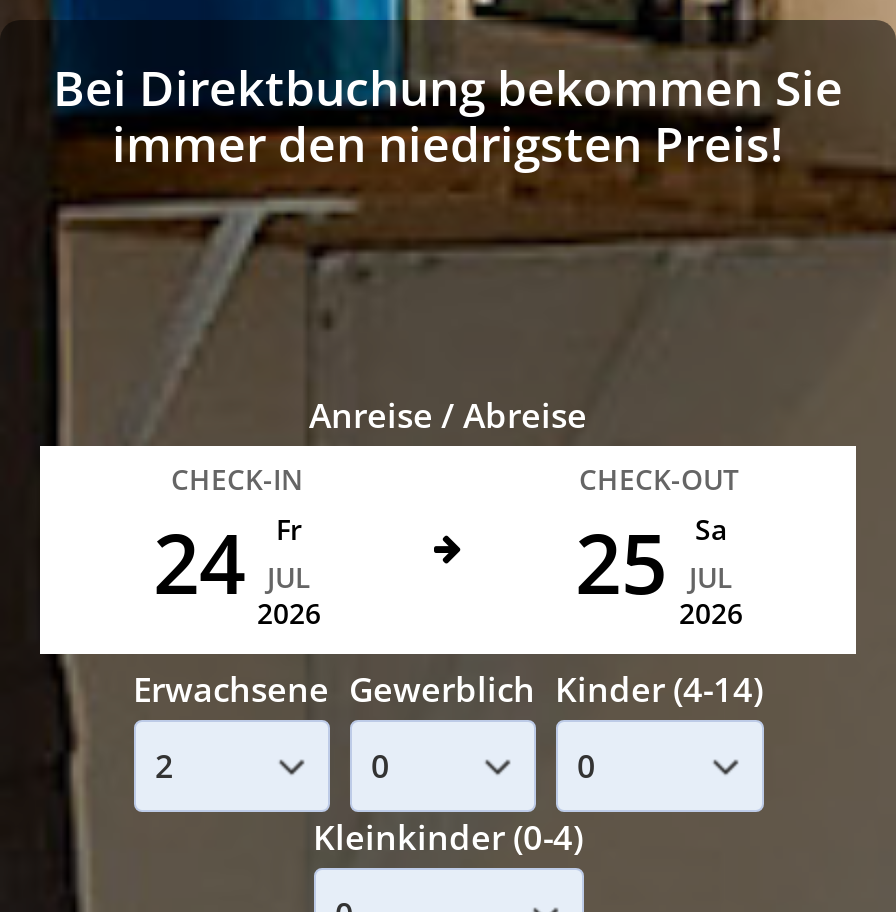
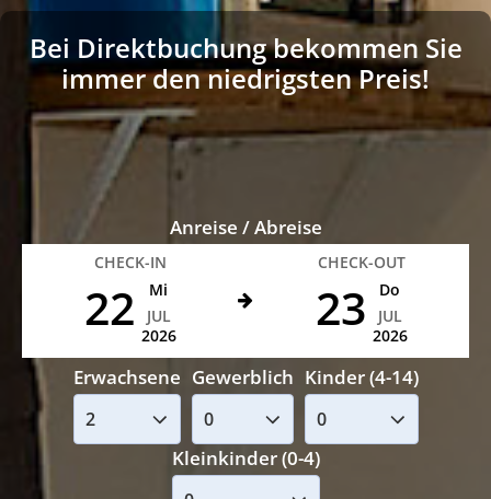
- 24
- Fr
+ 22
+ Mi

- 25
- Sa
+ 23
+ Do
